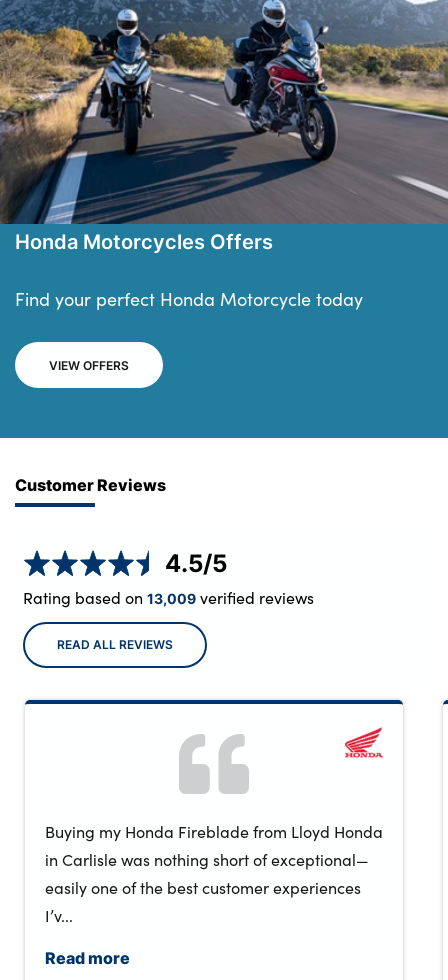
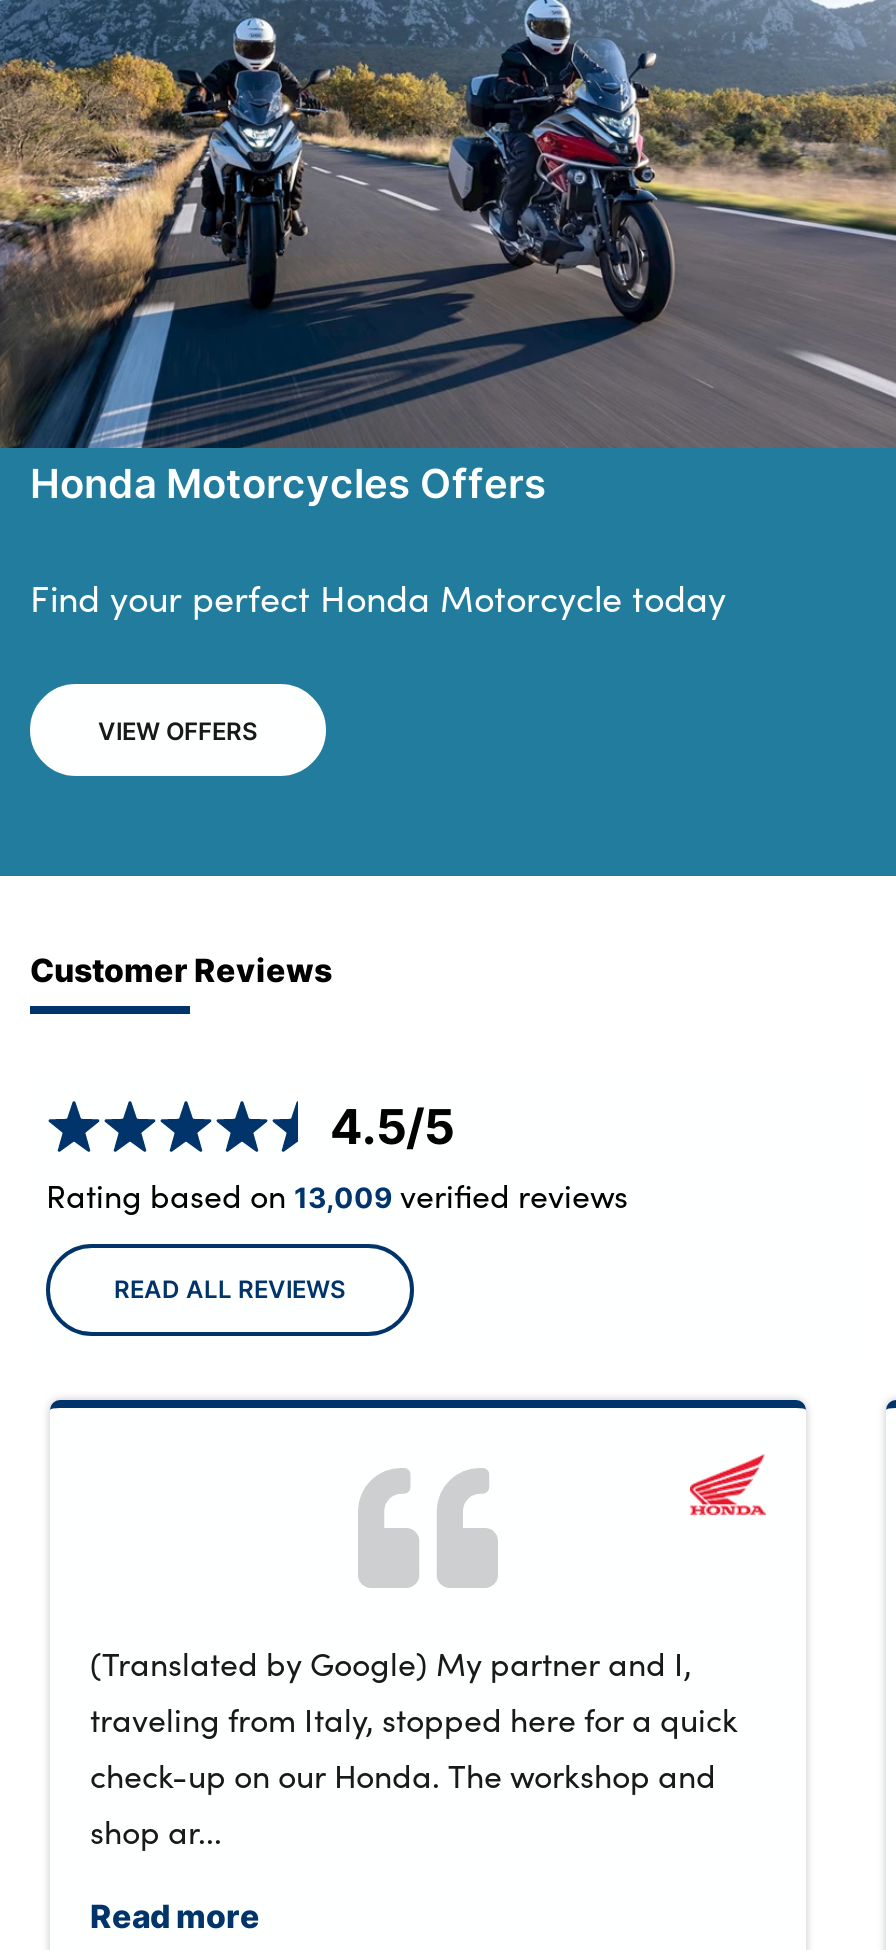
- Buying my Honda Fireblade from Lloyd Honda
- in Carlisle was nothing short of exceptional—
- easily one of the best customer experiences
- I’v...
+ (Translated by Google) My partner and I,
+ traveling from Italy, stopped here for a quick
+ check-up on our Honda. The workshop and
+ shop ar...
